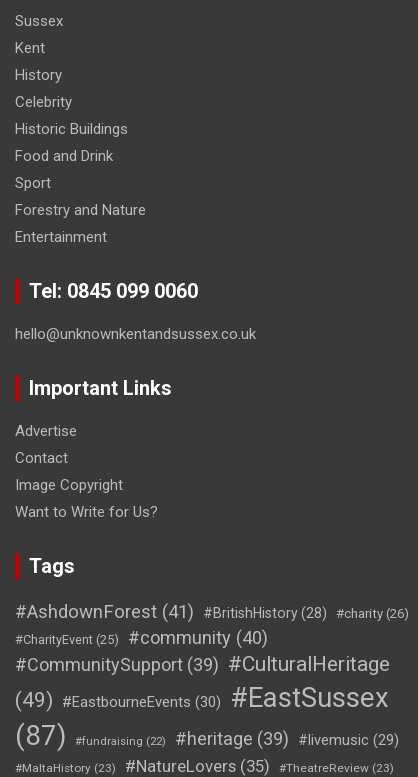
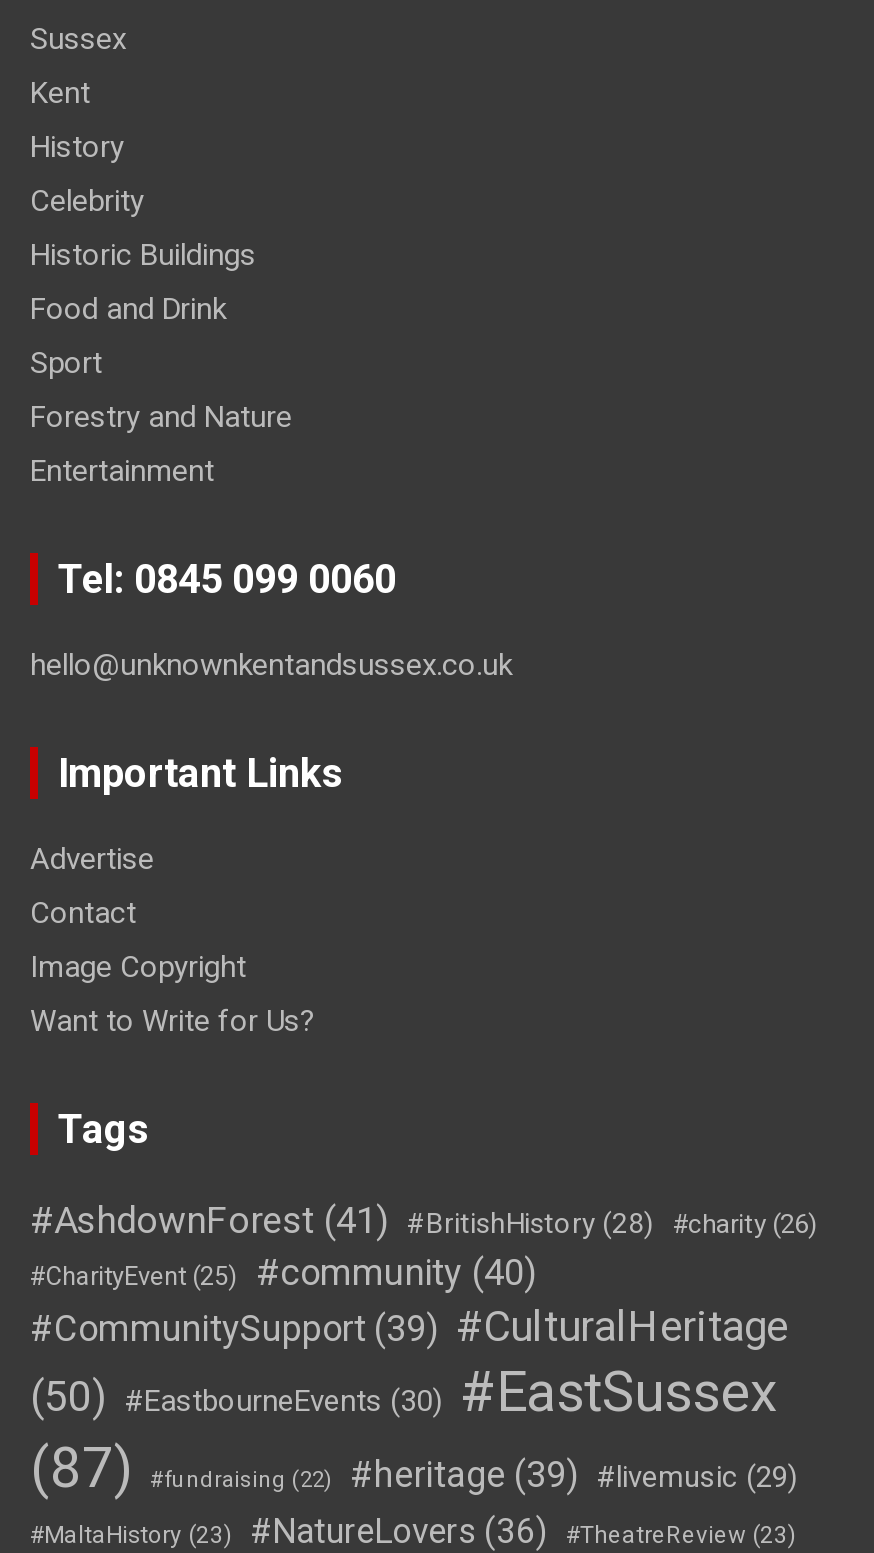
- (49) #EastbourneEvents (30) #EastSussex
+ (50) #EastbourneEvents (30) #EastSussex

- #NatureLovers (35)
+ #NatureLovers (36)
